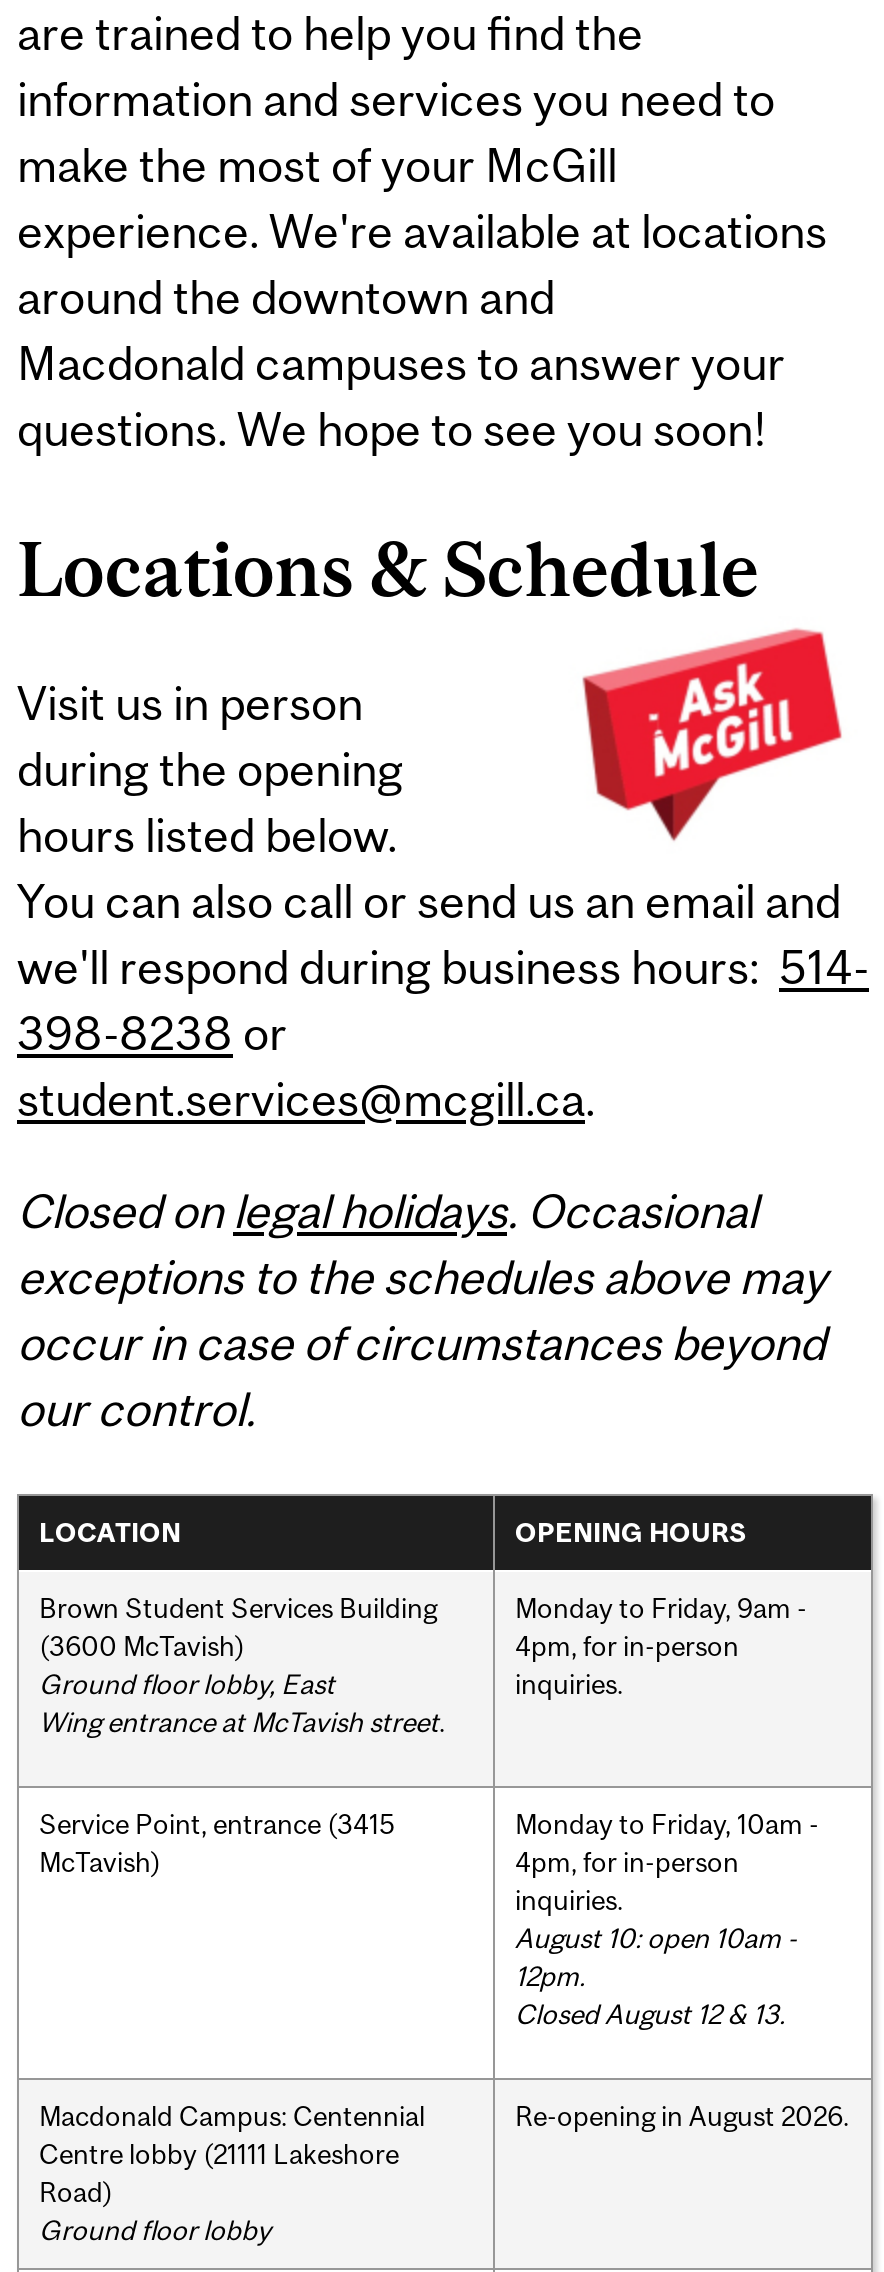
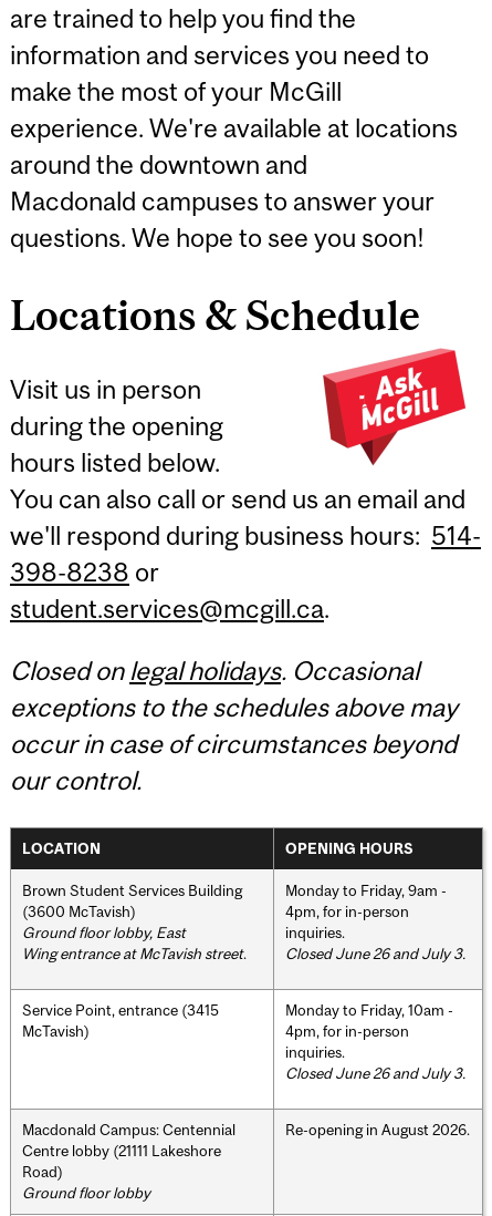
+ Closed June 26 and July 3.

- August 10: open 10am -
- 12pm.
- Closed August 12 & 13.
+ Closed June 26 and July 3.
